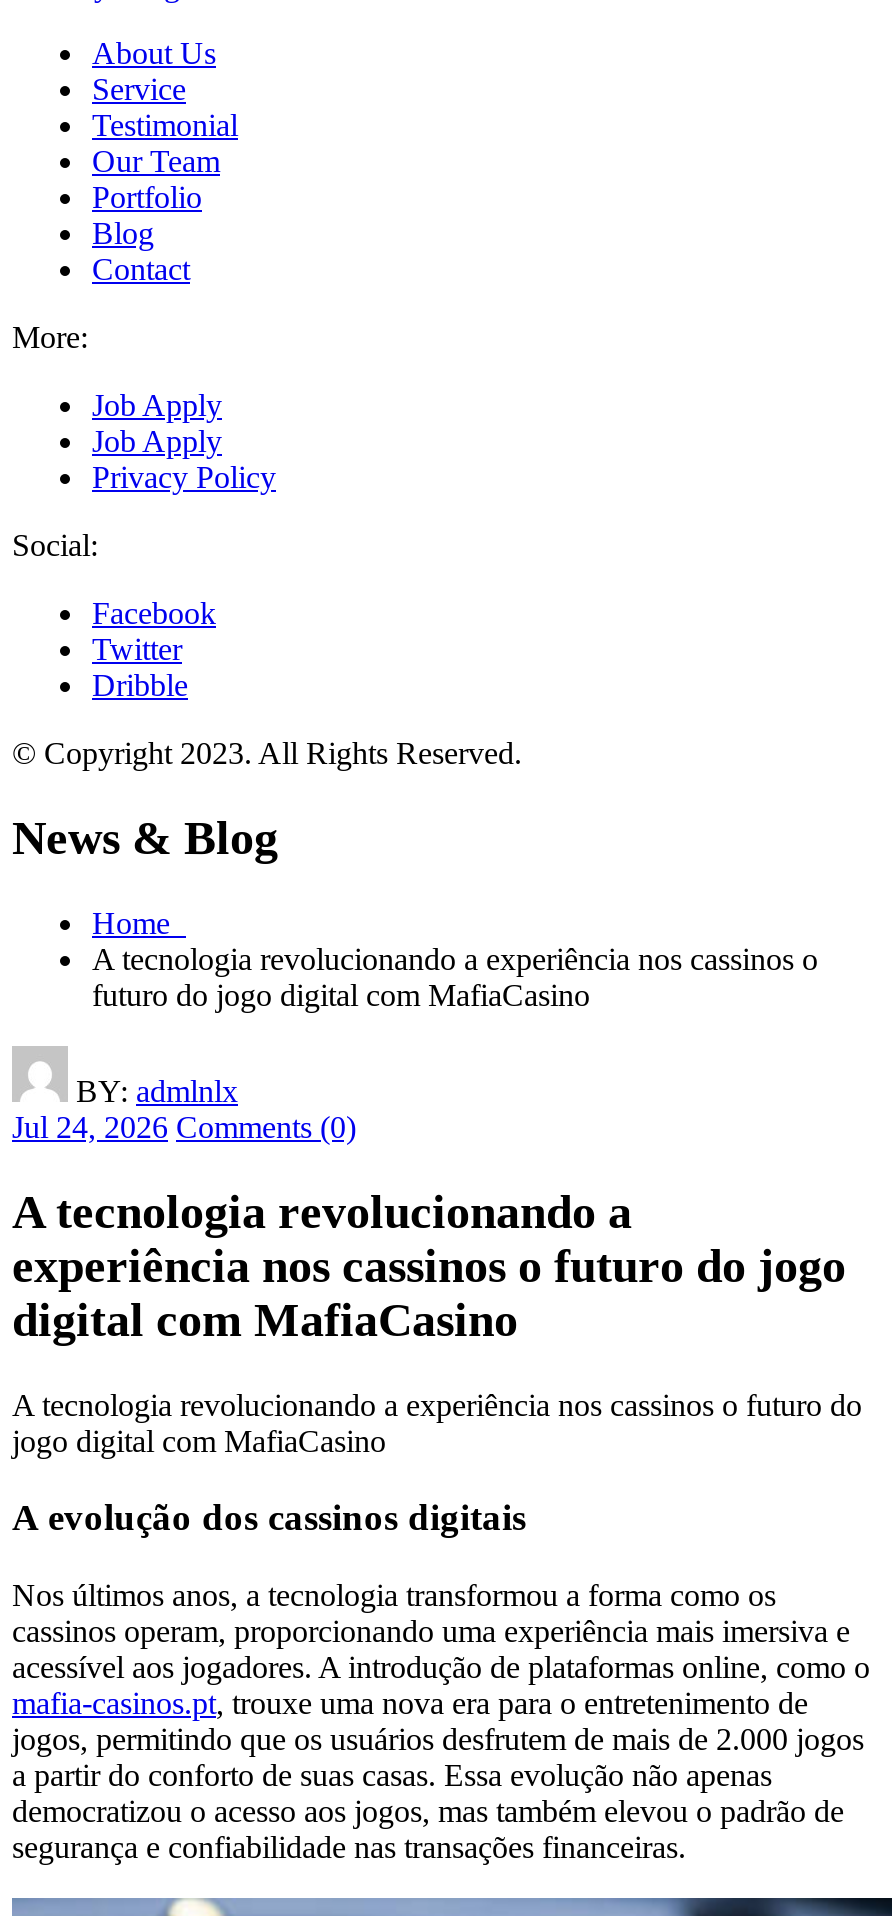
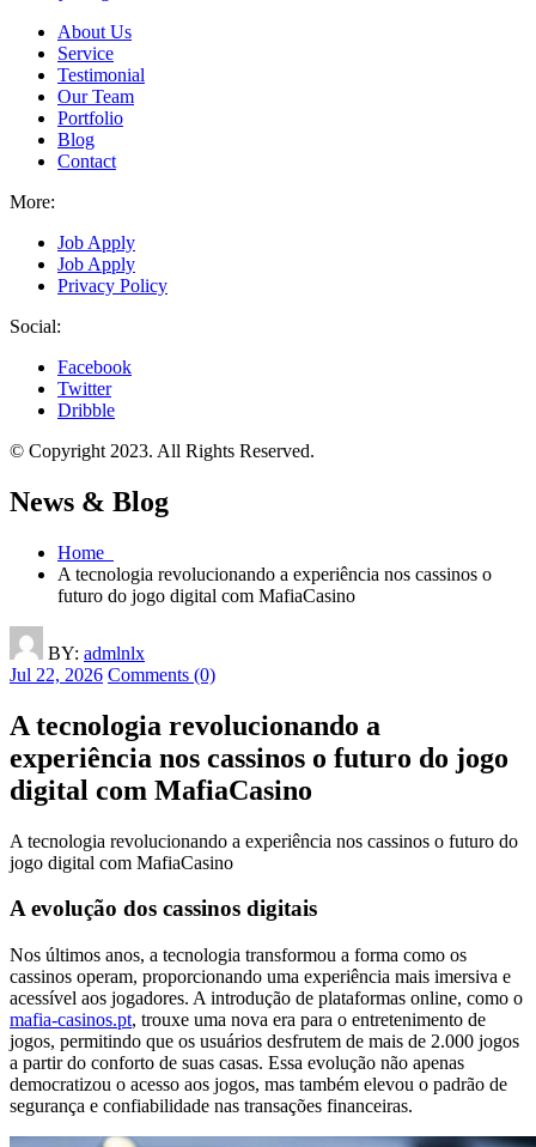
- Jul 24, 2026 Comments (0)
+ Jul 22, 2026 Comments (0)
